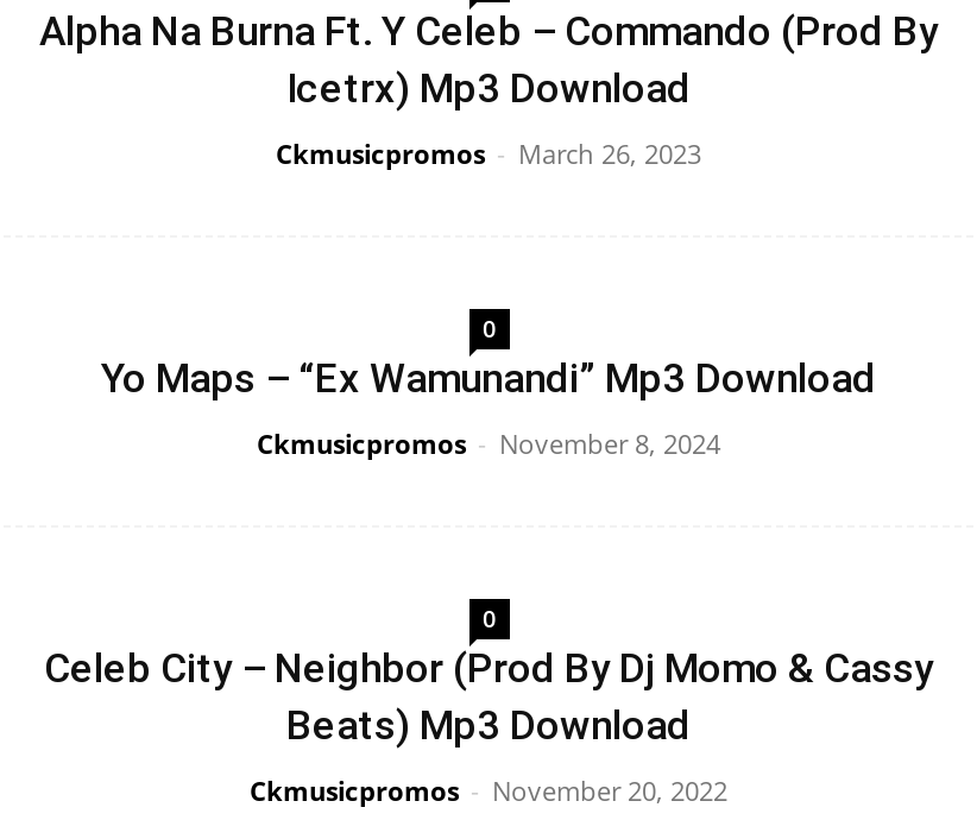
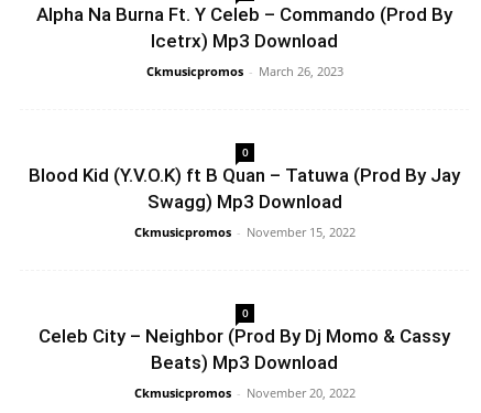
- Yo Maps – “Ex Wamunandi” Mp3 Download
+ Blood Kid (Y.V.O.K) ft B Quan – Tatuwa (Prod By Jay
+ Swagg) Mp3 Download

- Ckmusicpromos - November 8, 2024
+ Ckmusicpromos - November 15, 2022
